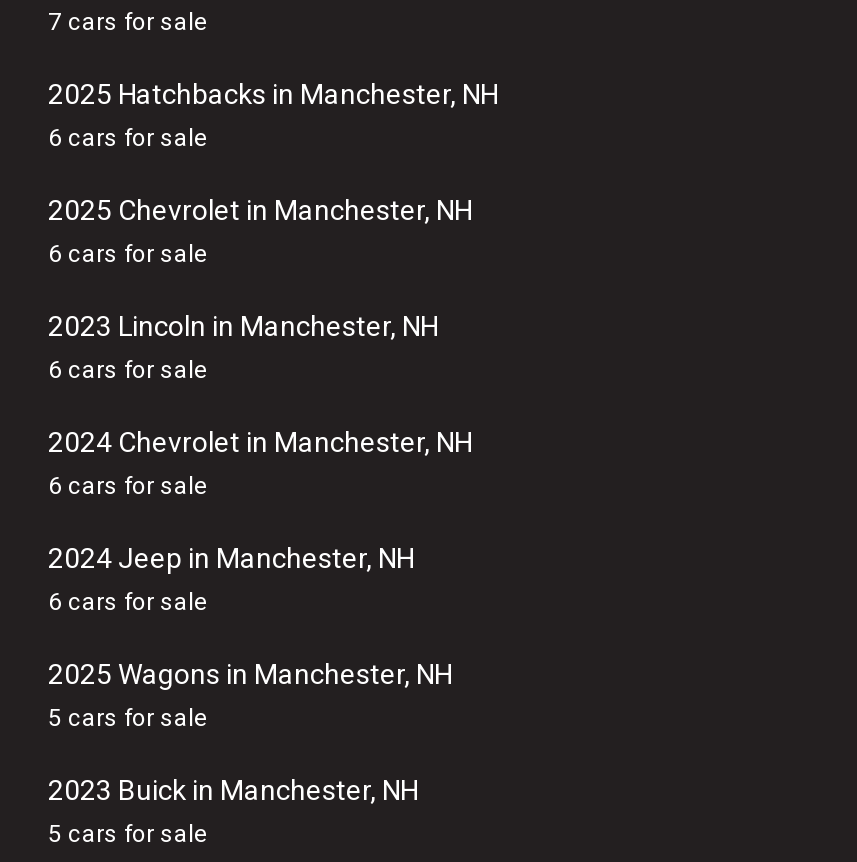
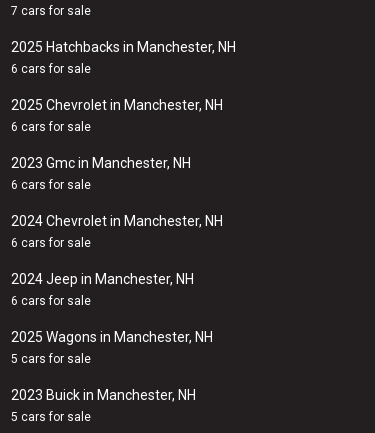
- 2023 Lincoln in Manchester, NH
+ 2023 Gmc in Manchester, NH
